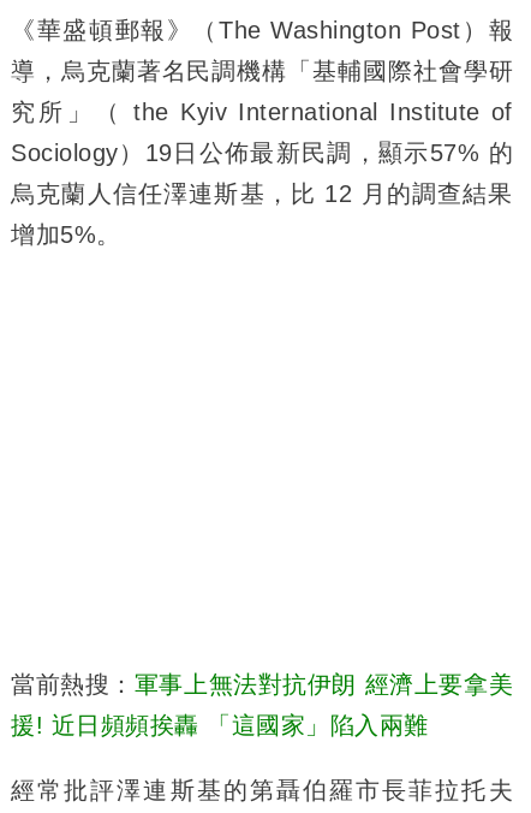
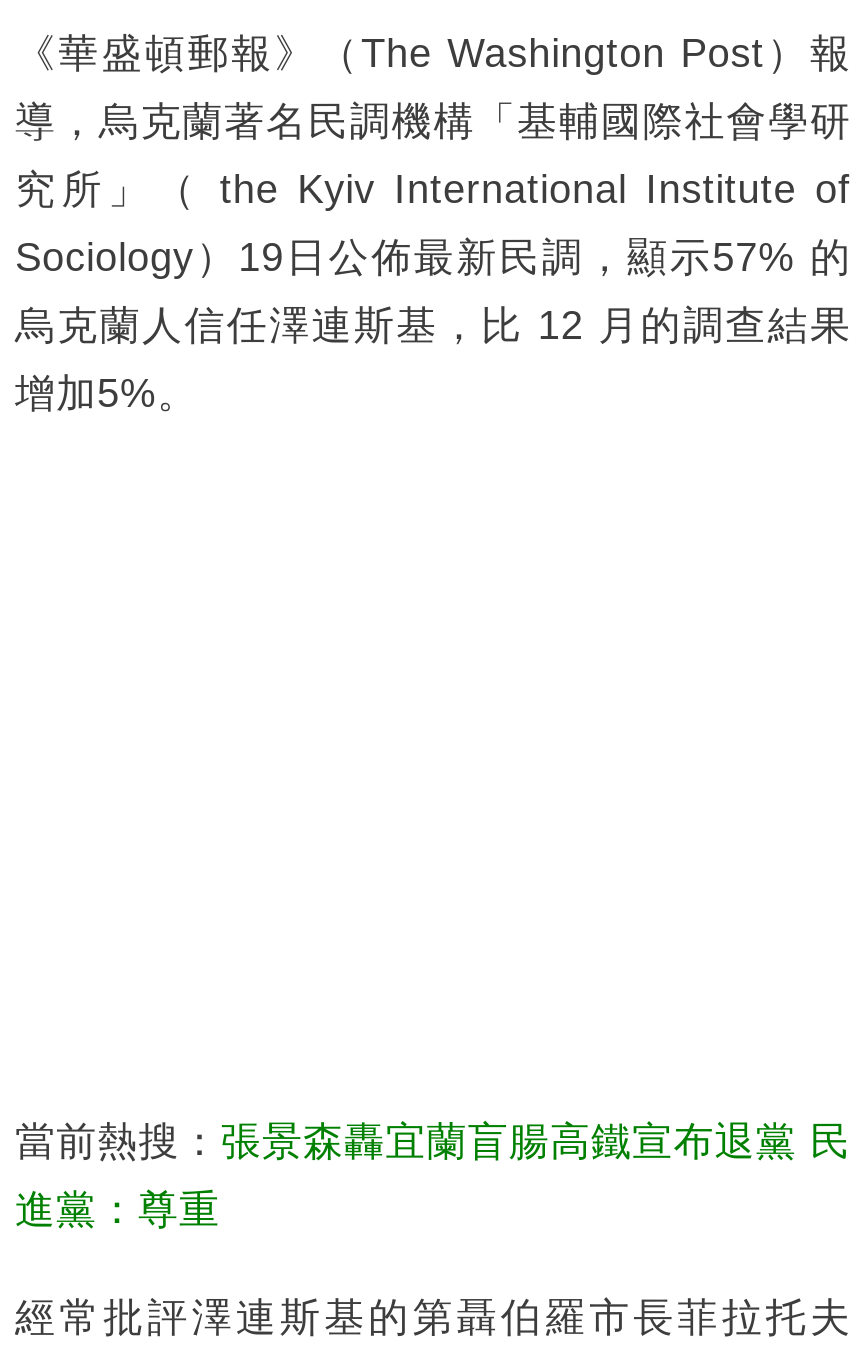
- 當前熱搜：軍事上無法對抗伊朗 經濟上要拿美
+ 當前熱搜：張景森轟宜蘭盲腸高鐵宣布退黨 民

- 援! 近日頻頻挨轟 「這國家」陷入兩難
+ 進黨：尊重
